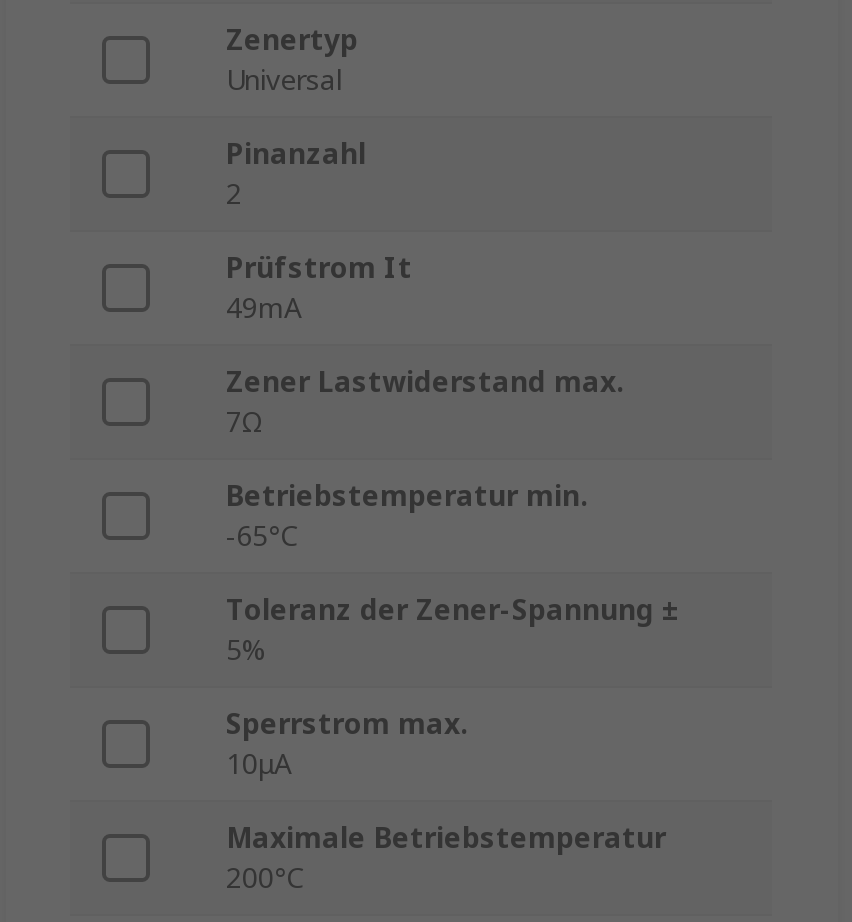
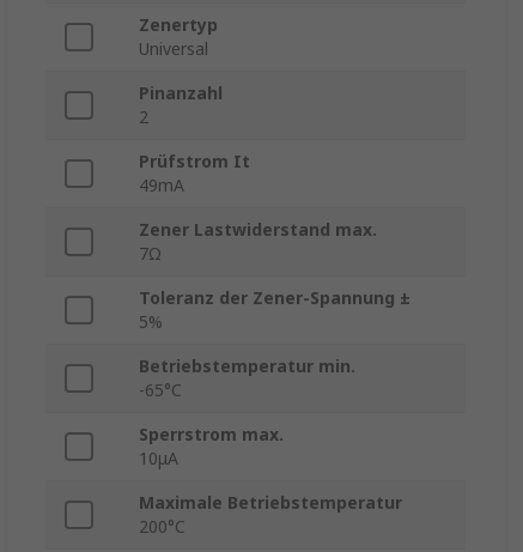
moved down: Betriebstemperatur min. | -65°C

moved up: Toleranz der Zener-Spannung ± | 5%
